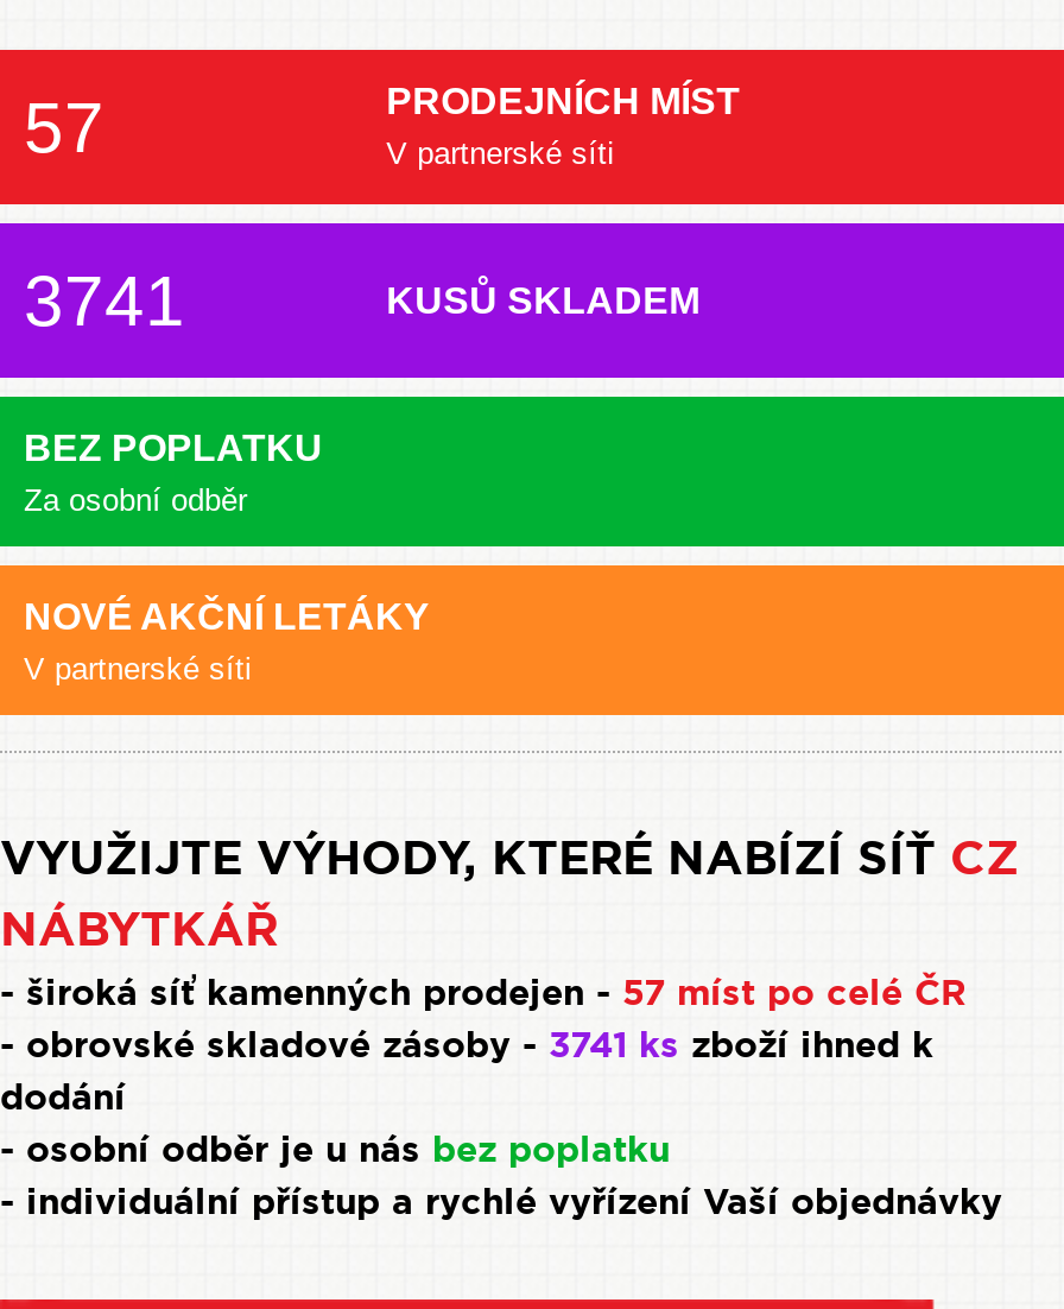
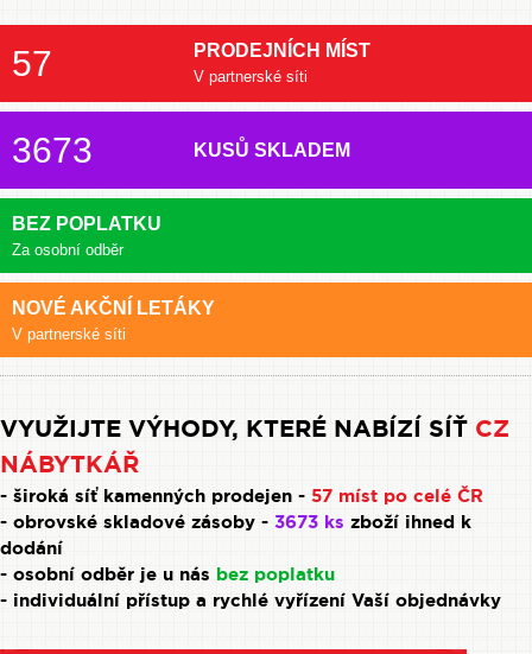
- 3741
+ 3673

- - obrovské skladové zásoby - 3741 ks zboží ihned k
+ - obrovské skladové zásoby - 3673 ks zboží ihned k
